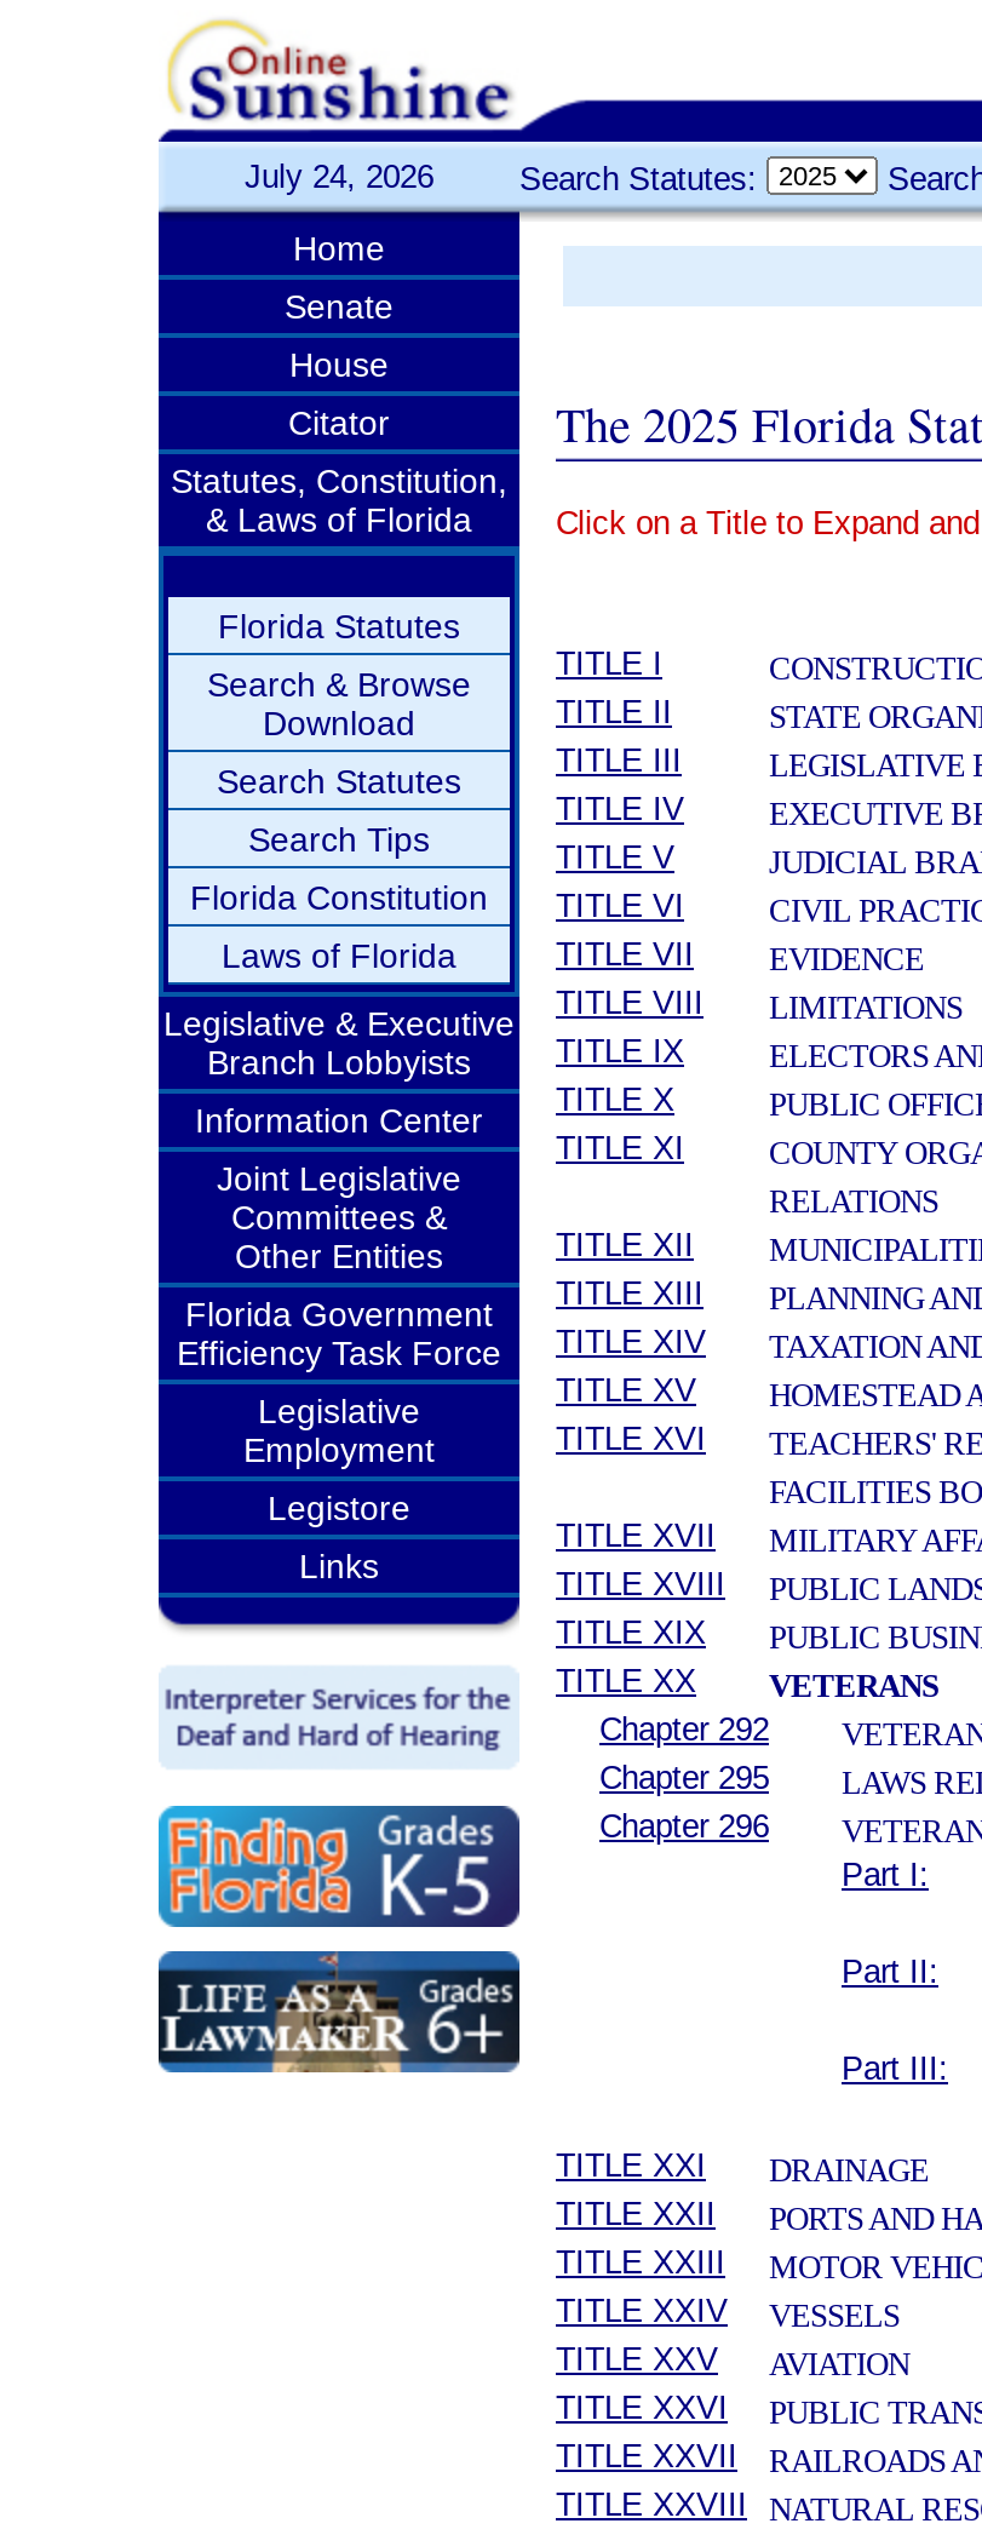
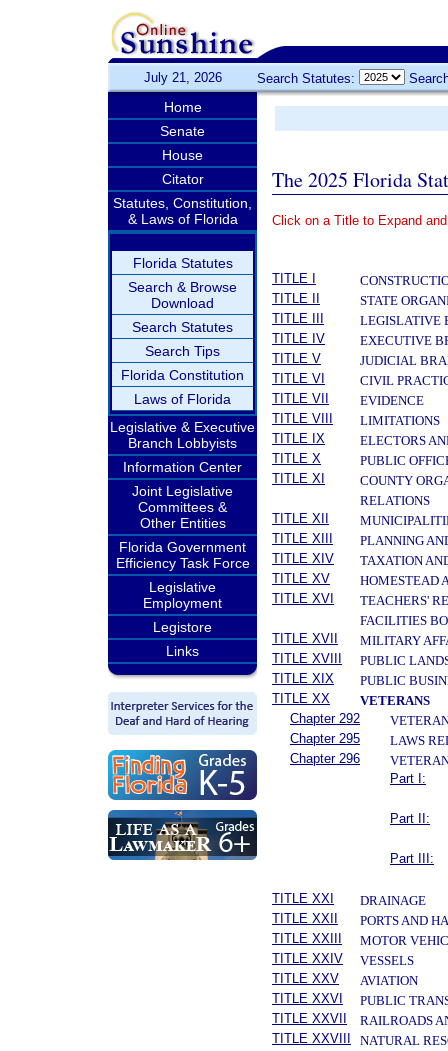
- July 24, 2026
+ July 21, 2026
